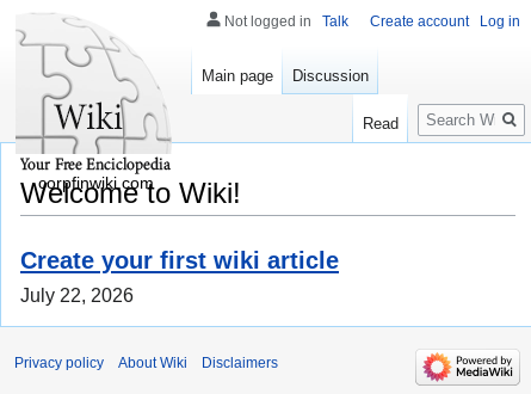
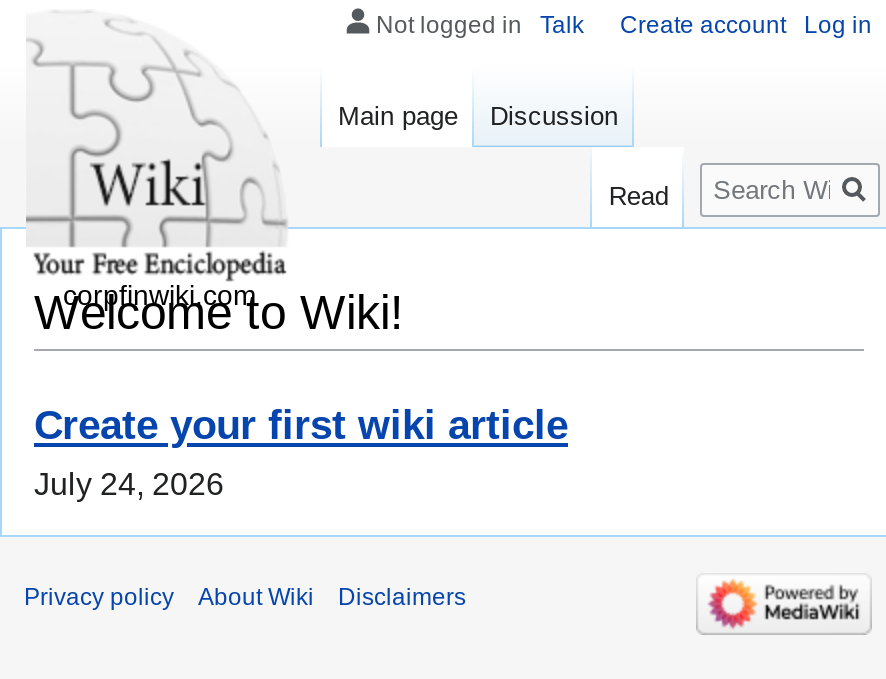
- July 22, 2026
+ July 24, 2026
